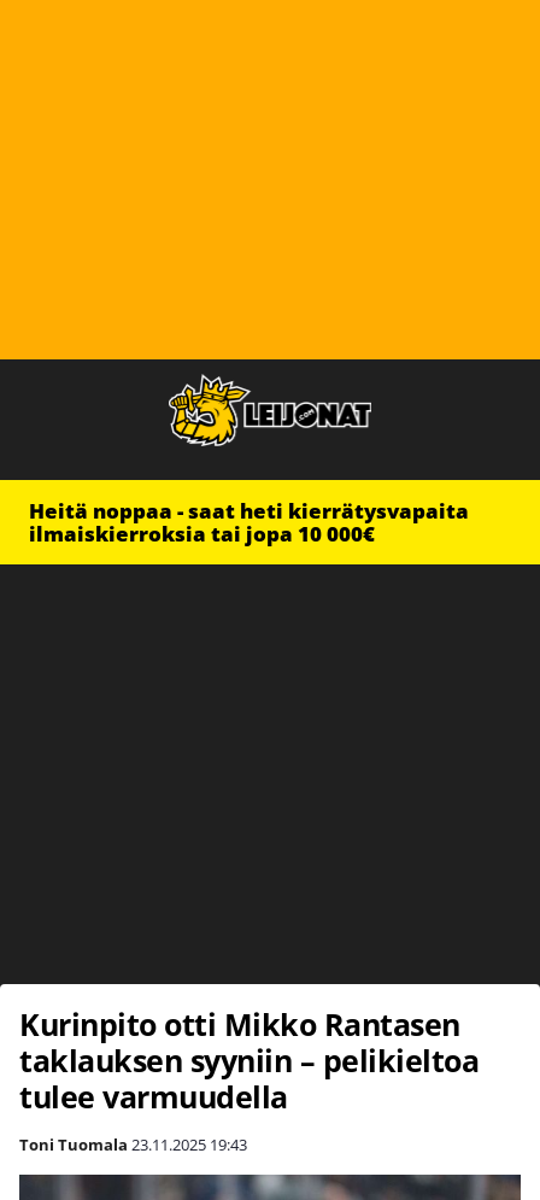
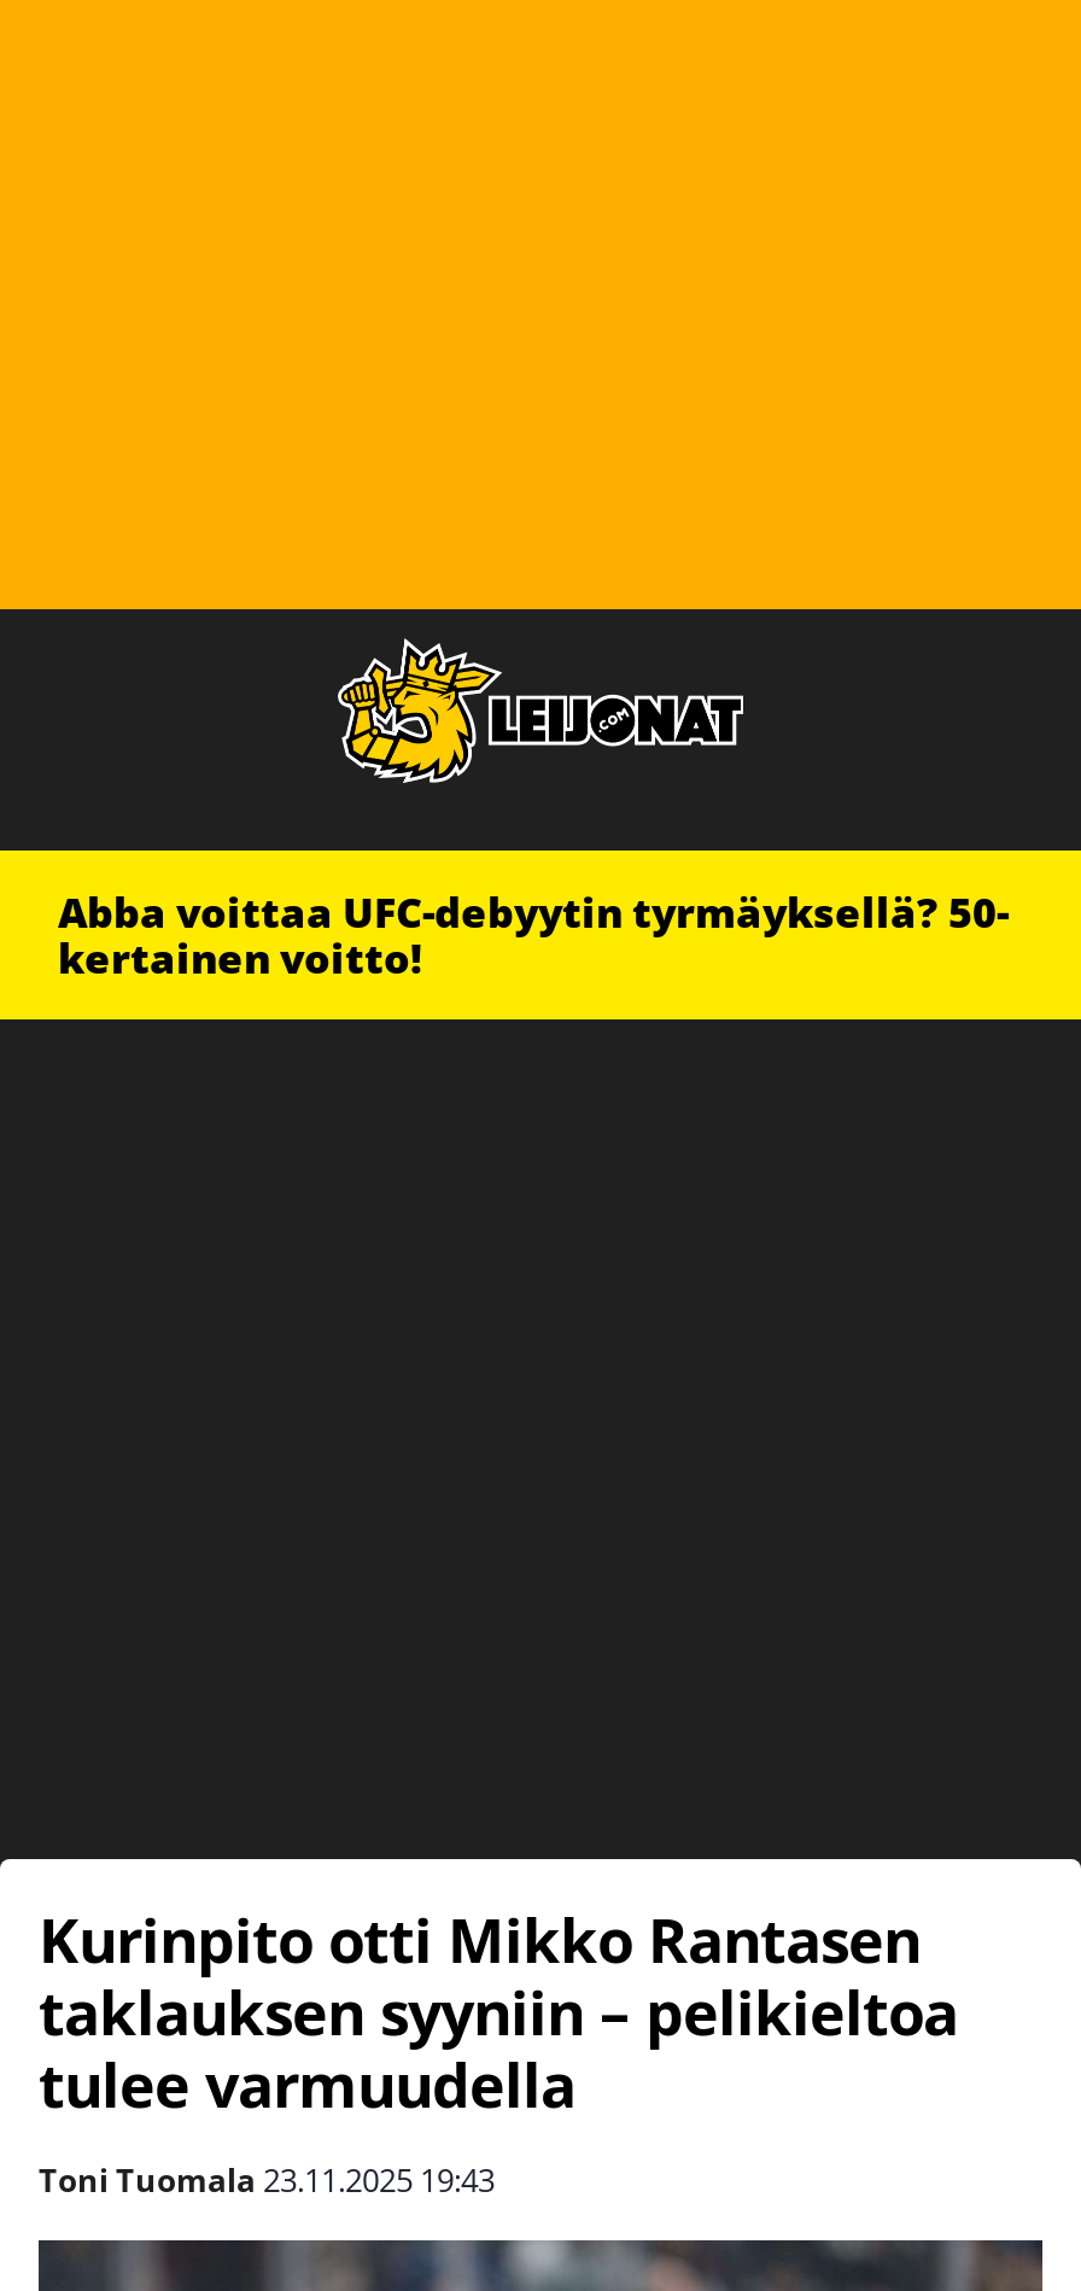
- Heitä noppaa - saat heti kierrätysvapaita
- ilmaiskierroksia tai jopa 10 000€
+ Abba voittaa UFC-debyytin tyrmäyksellä? 50-
+ kertainen voitto!
